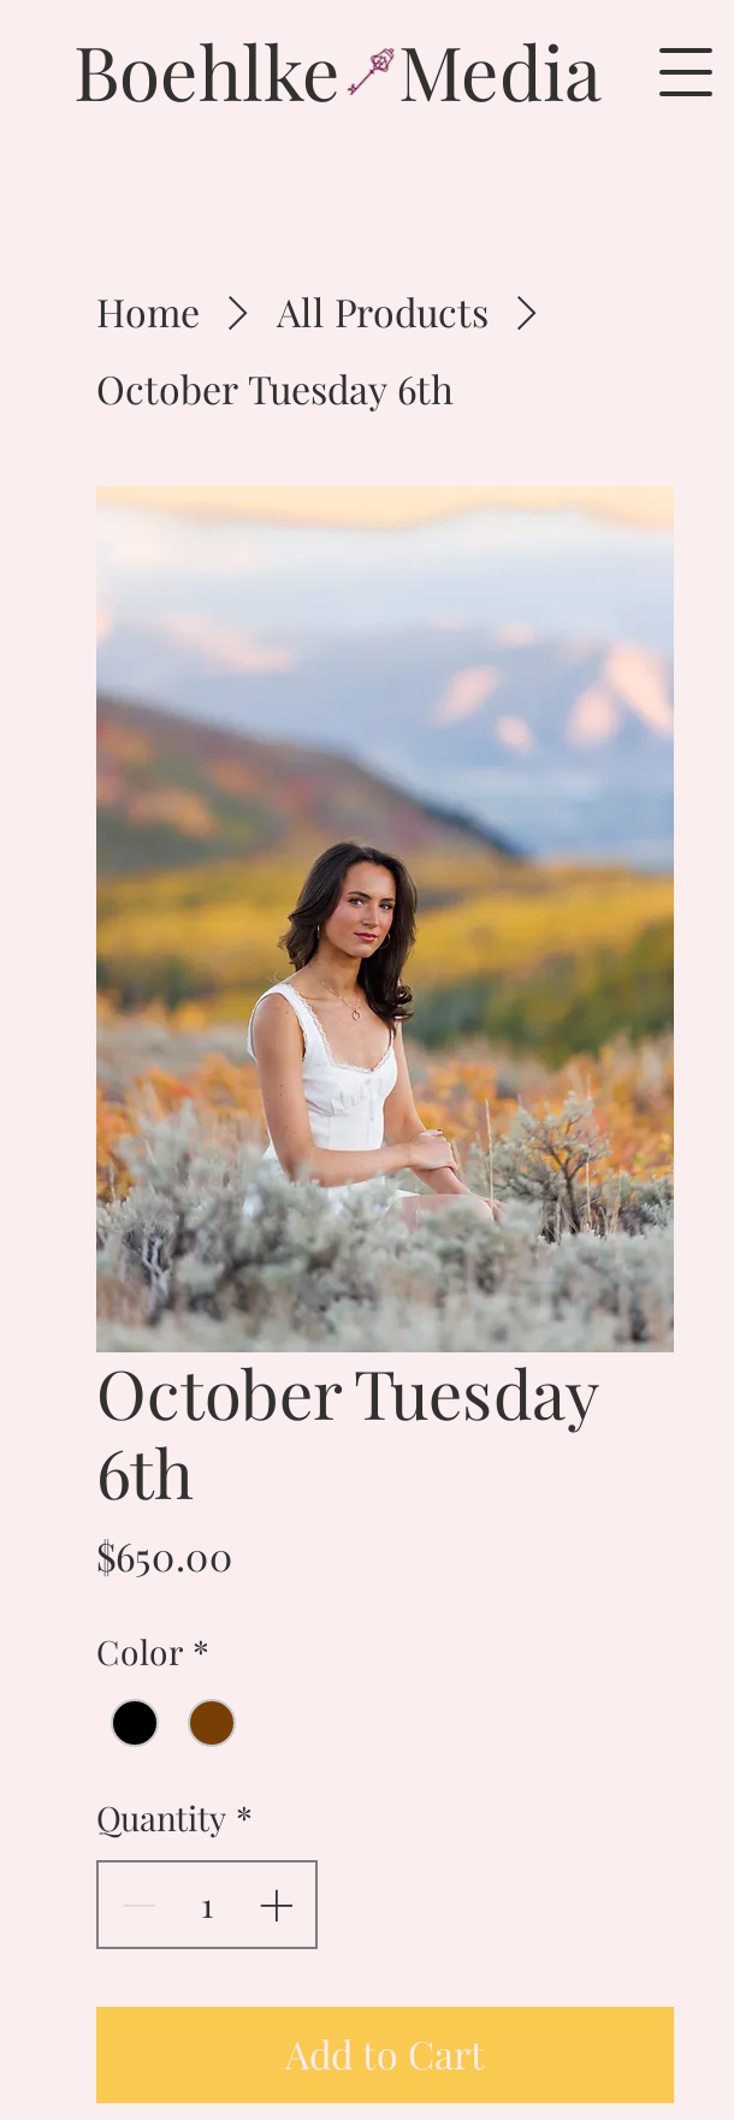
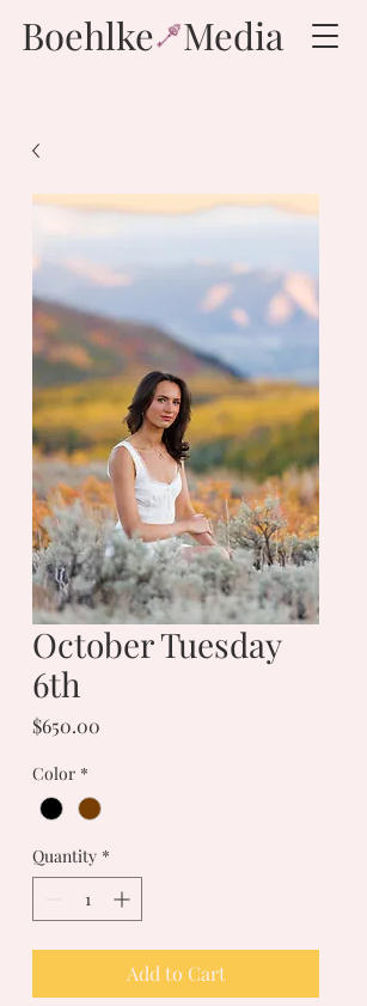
- Home
- All Products
- October Tuesday 6th
